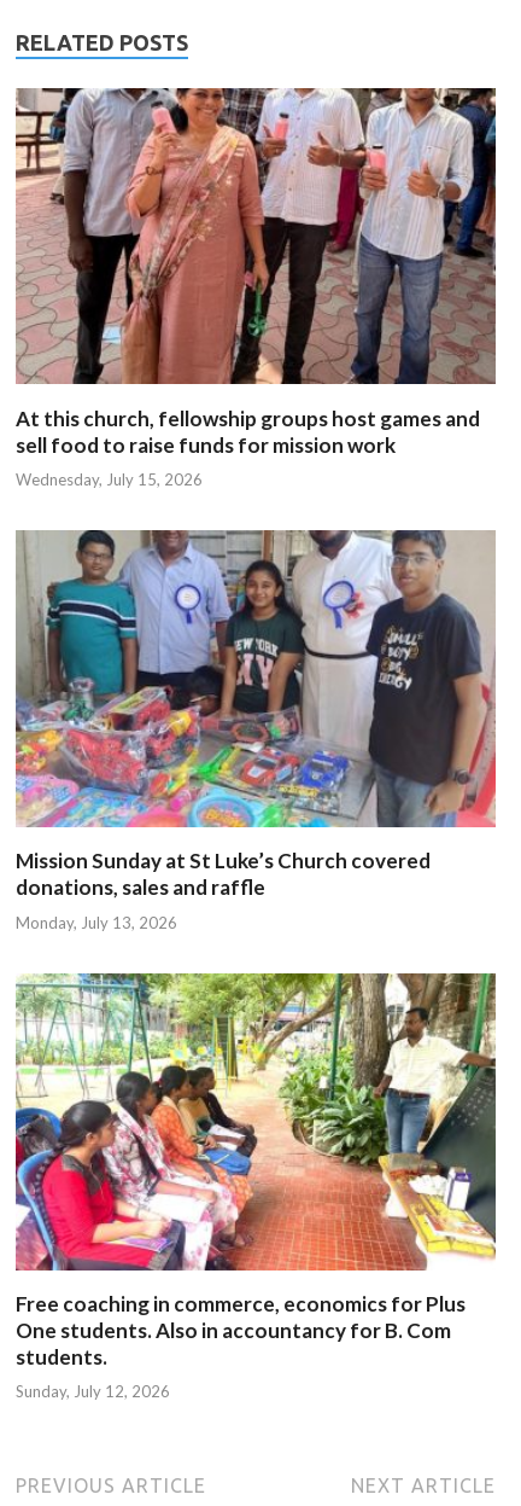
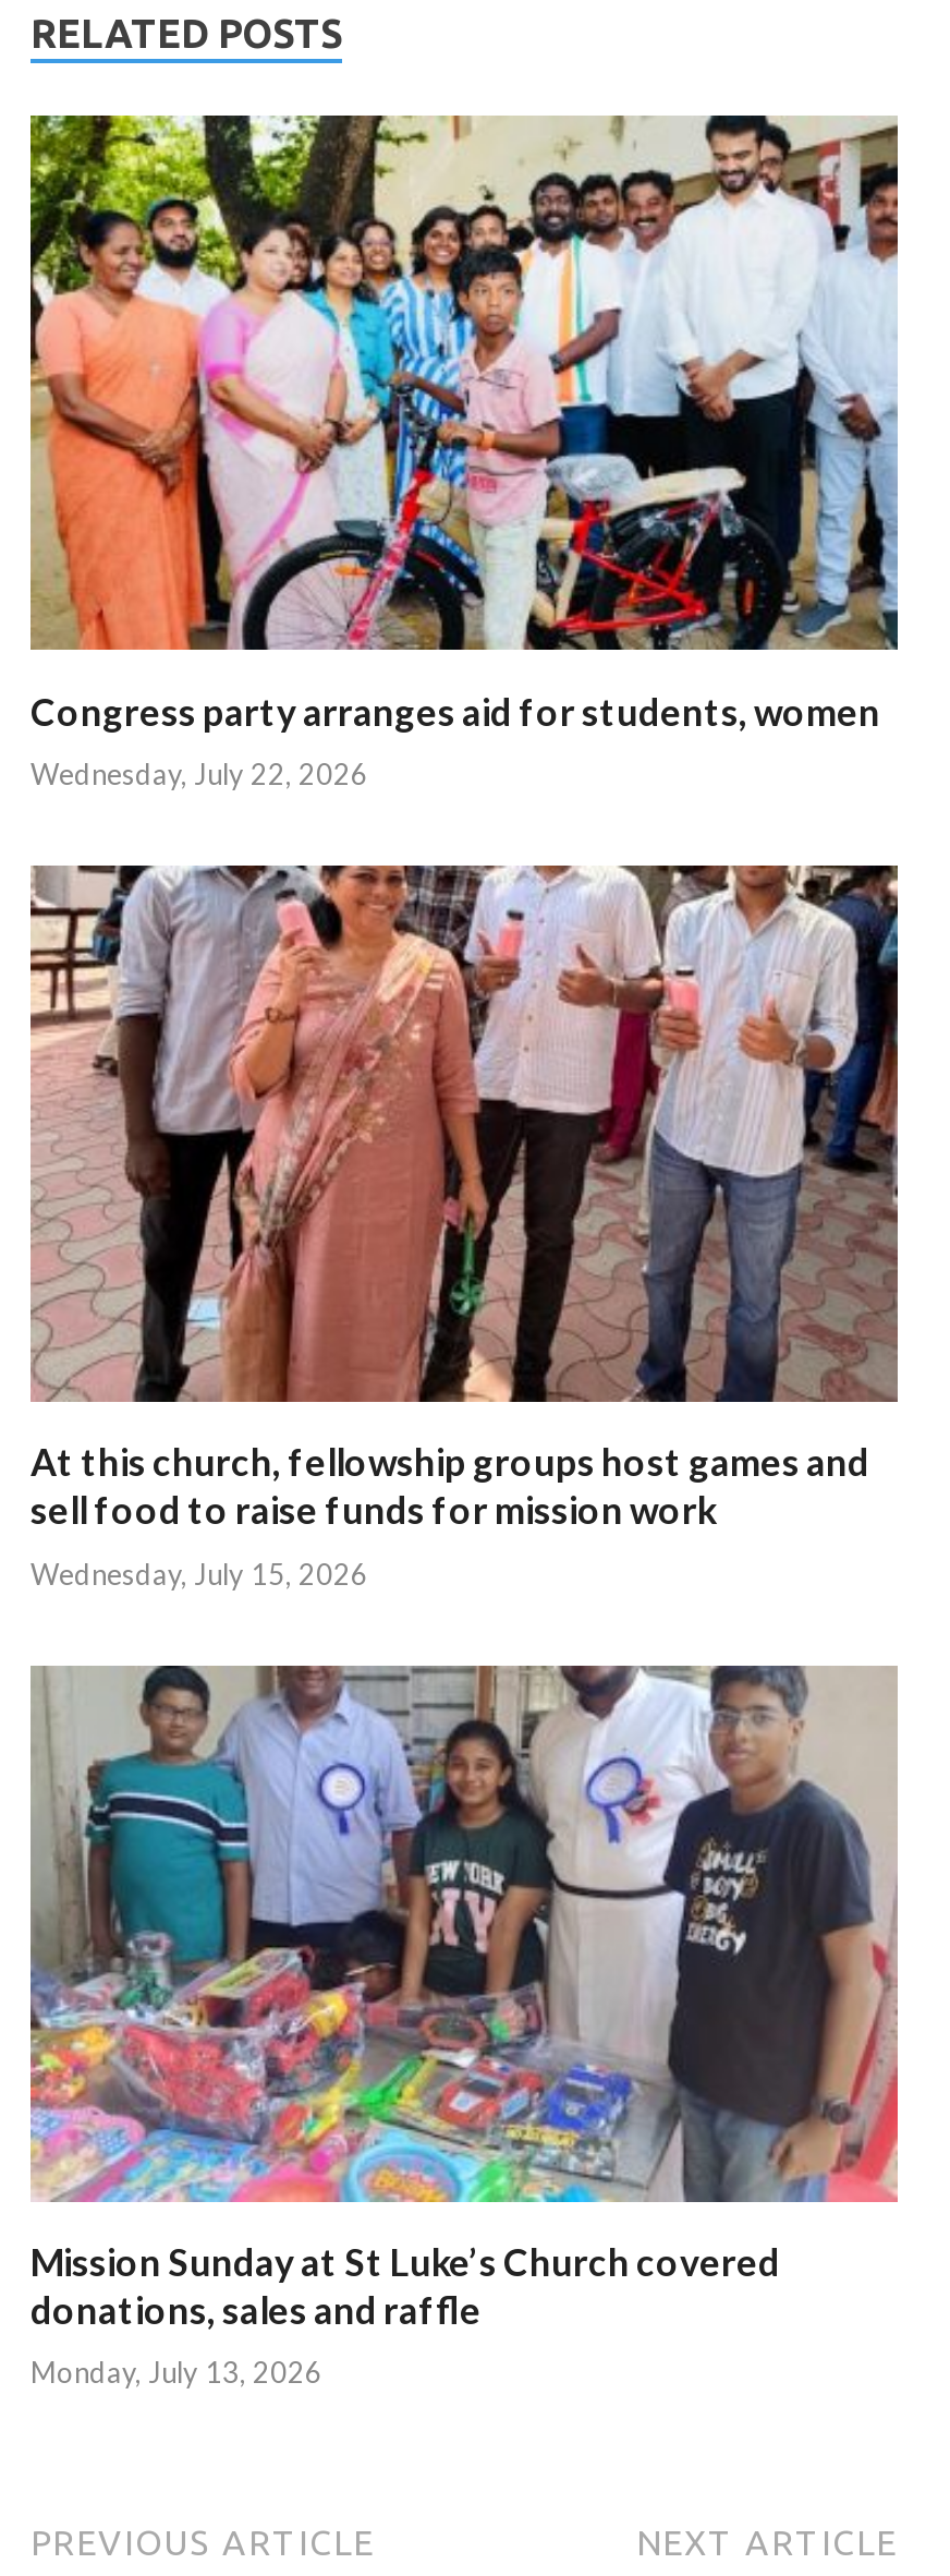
+ [image]
+ Congress party arranges aid for students, women
+ Wednesday, July 22, 2026

moved down: [image] | At this church, fellowship groups host games and | sell food to raise funds for mission work | Wednesday, July 15, 2026 | Mission Sunday at St Luke’s Church covered | donations, sales and raffle | Monday, July 13, 2026

- [image]
- Free coaching in commerce, economics for Plus
- One students. Also in accountancy for B. Com
- students.
- Sunday, July 12, 2026
